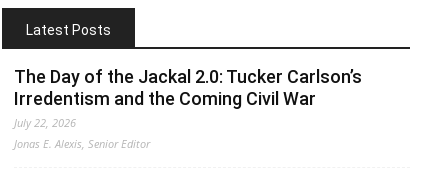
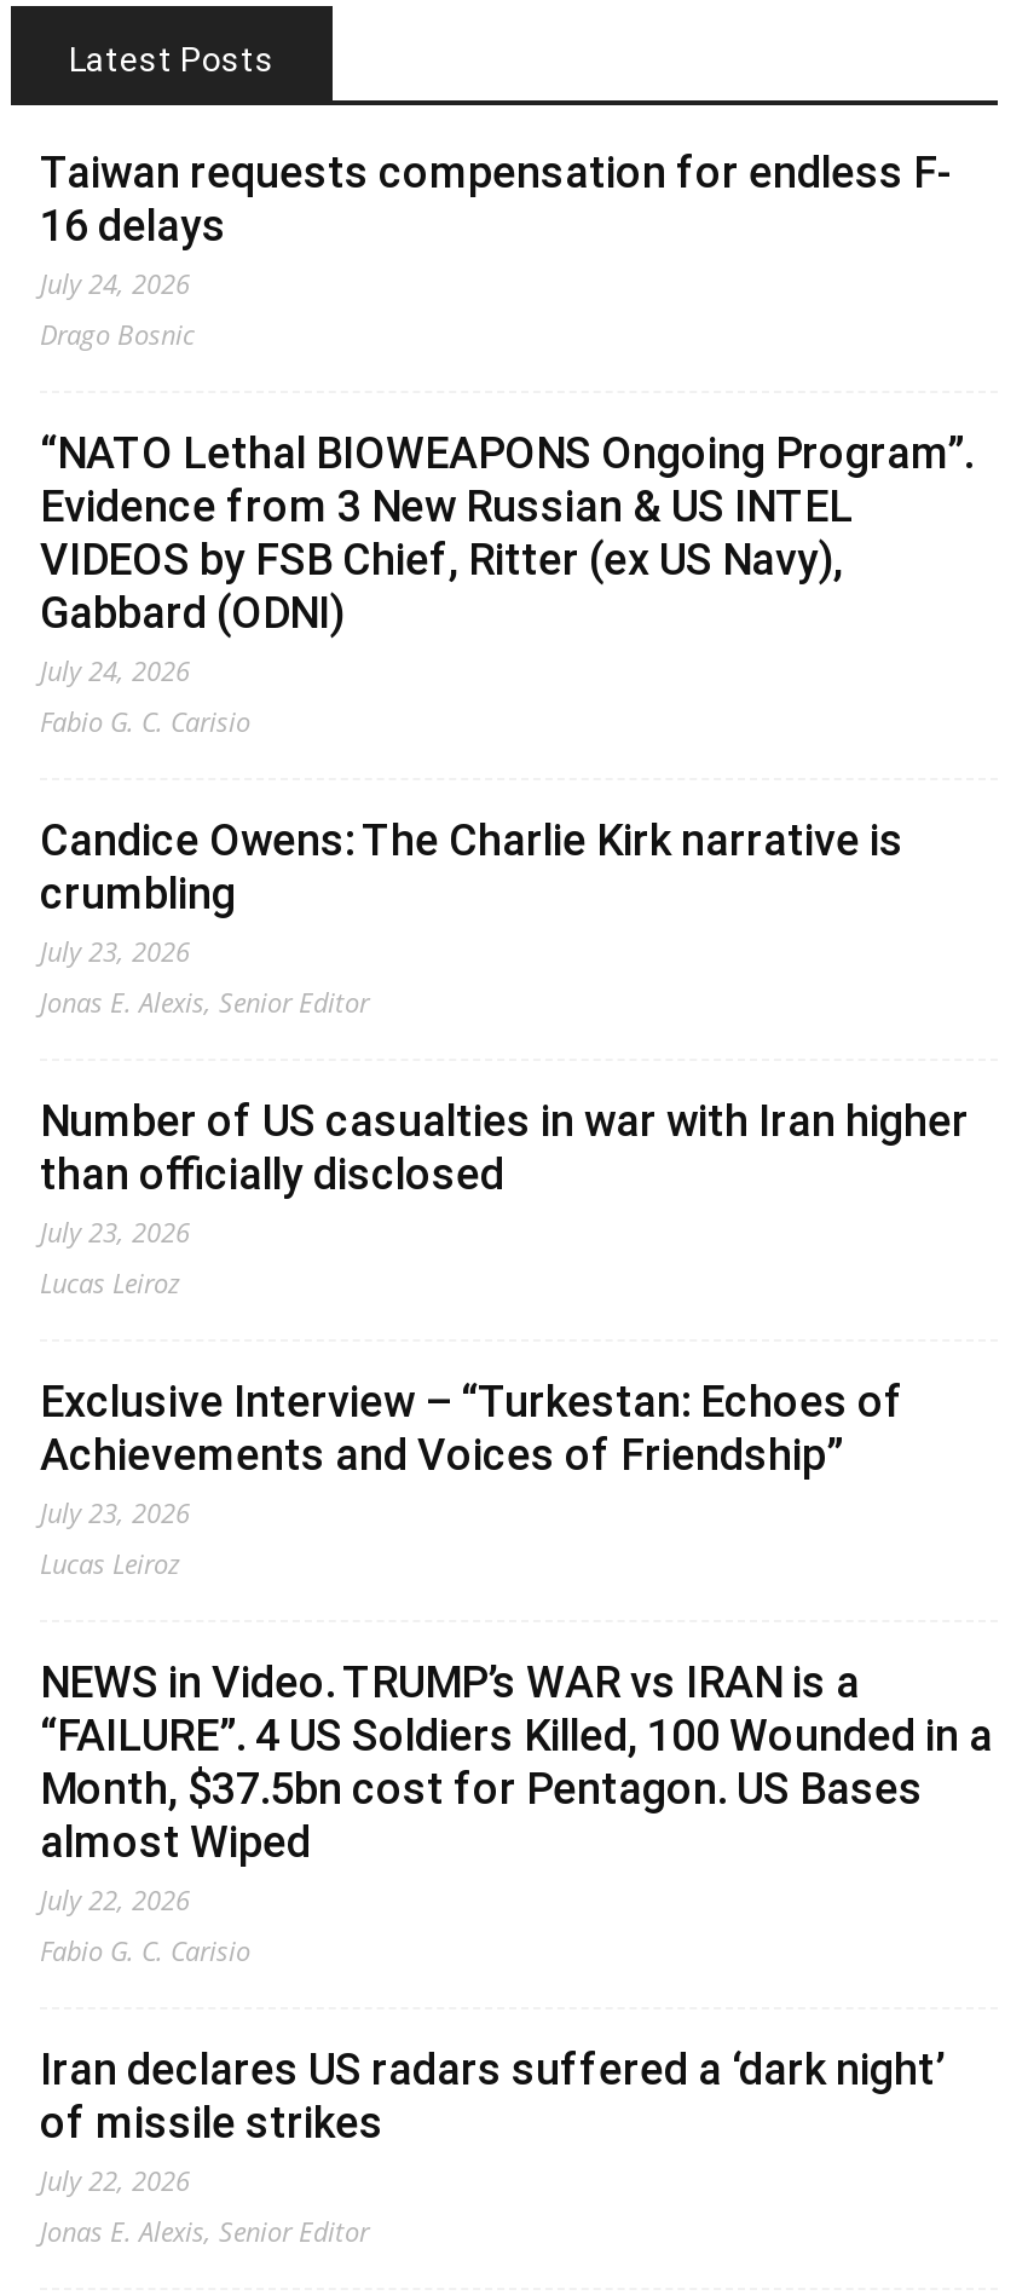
- The Day of the Jackal 2.0: Tucker Carlson’s
- Irredentism and the Coming Civil War
+ Taiwan requests compensation for endless F-
+ 16 delays
+ July 24, 2026
+ Drago Bosnic
+ “NATO Lethal BIOWEAPONS Ongoing Program”.
+ Evidence from 3 New Russian & US INTEL
+ VIDEOS by FSB Chief, Ritter (ex US Navy),
+ Gabbard (ODNI)
+ July 24, 2026
+ Fabio G. C. Carisio
+ Candice Owens: The Charlie Kirk narrative is
+ crumbling
+ July 23, 2026
+ Jonas E. Alexis, Senior Editor
+ Number of US casualties in war with Iran higher
+ than officially disclosed
+ July 23, 2026
+ Lucas Leiroz
+ Exclusive Interview – “Turkestan: Echoes of
+ Achievements and Voices of Friendship”
+ July 23, 2026
+ Lucas Leiroz
+ NEWS in Video. TRUMP’s WAR vs IRAN is a
+ “FAILURE”. 4 US Soldiers Killed, 100 Wounded in a
+ Month, $37.5bn cost for Pentagon. US Bases
+ almost Wiped
+ July 22, 2026
+ Fabio G. C. Carisio
+ Iran declares US radars suffered a ‘dark night’
+ of missile strikes
